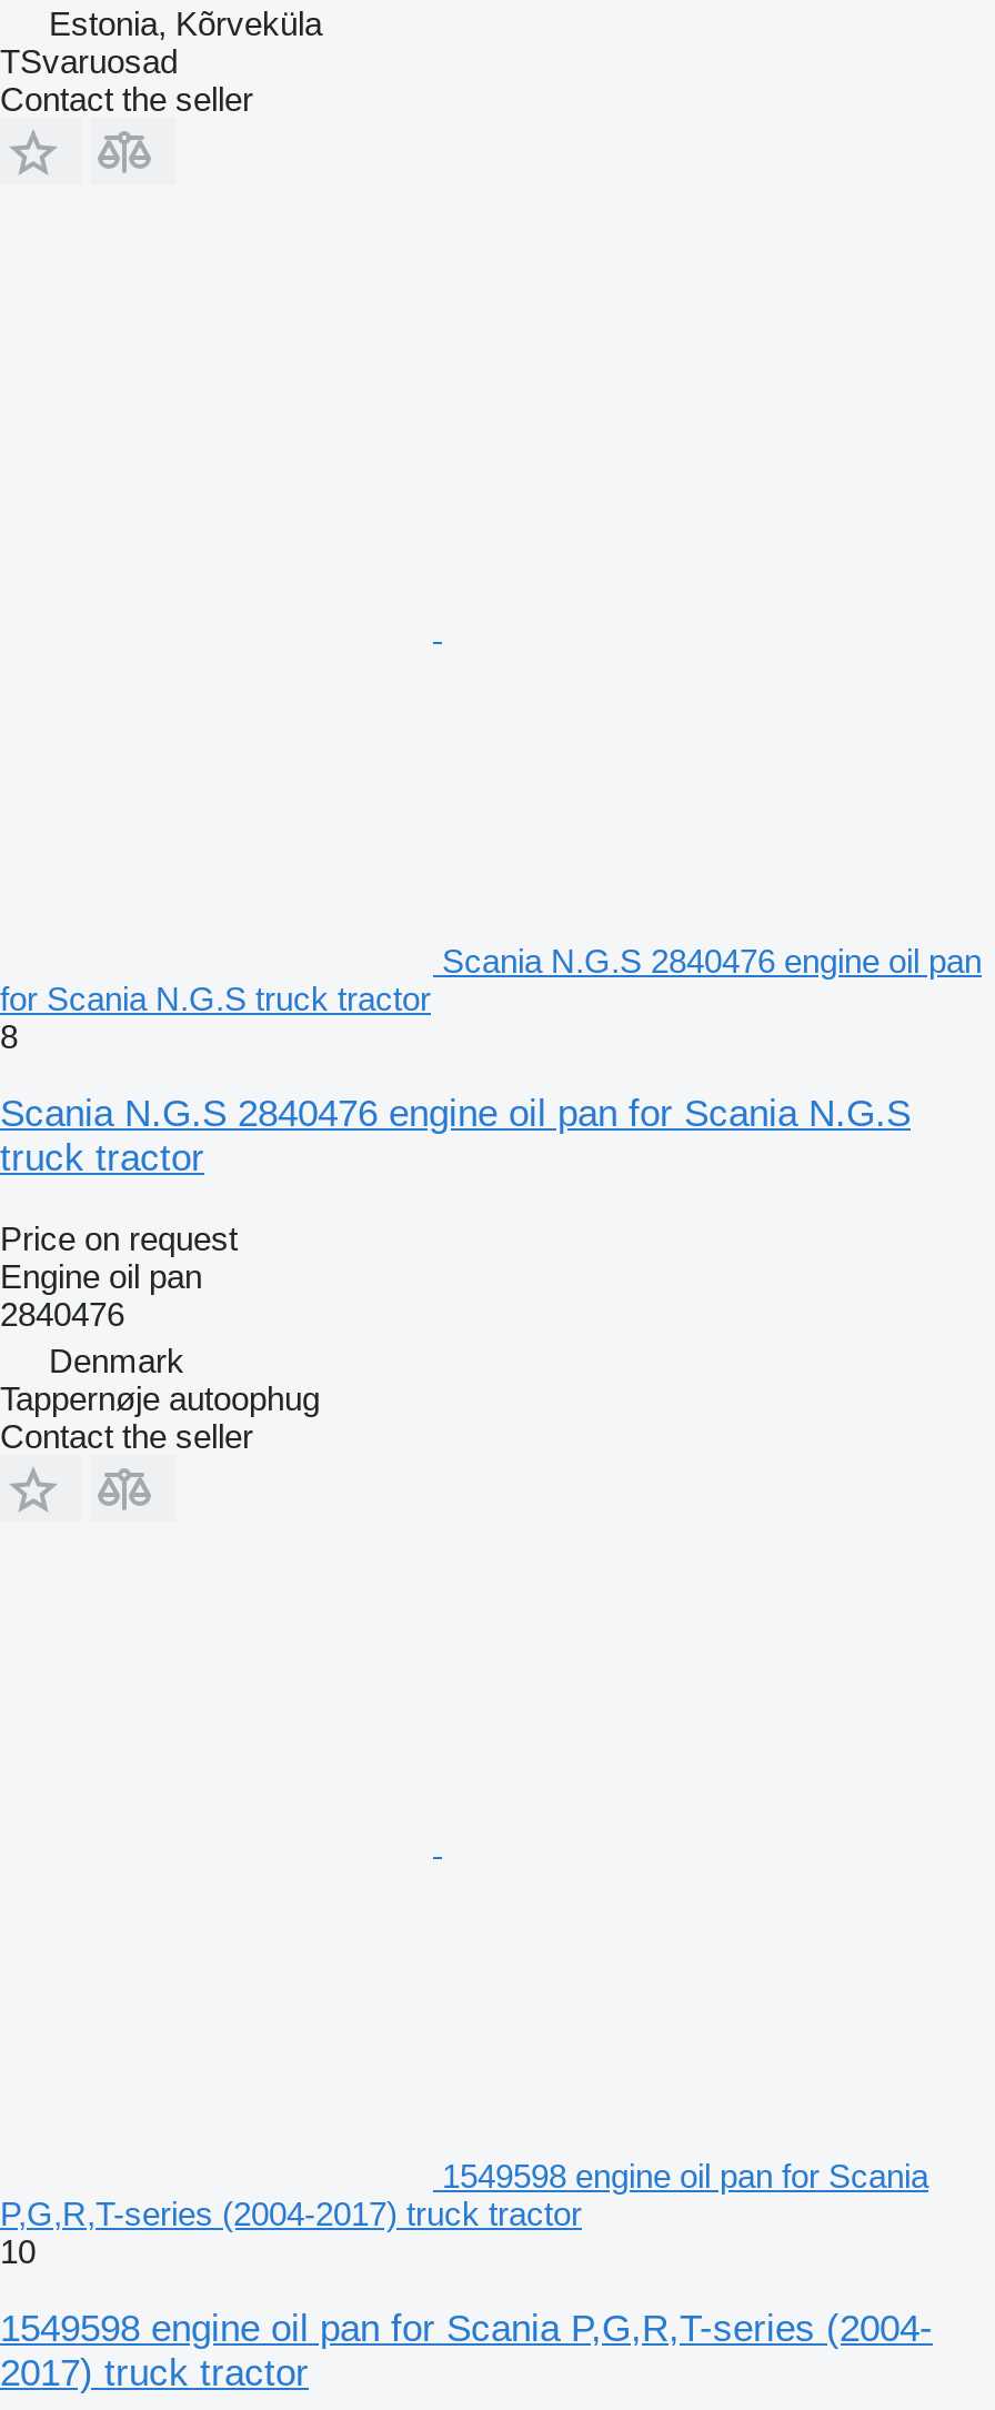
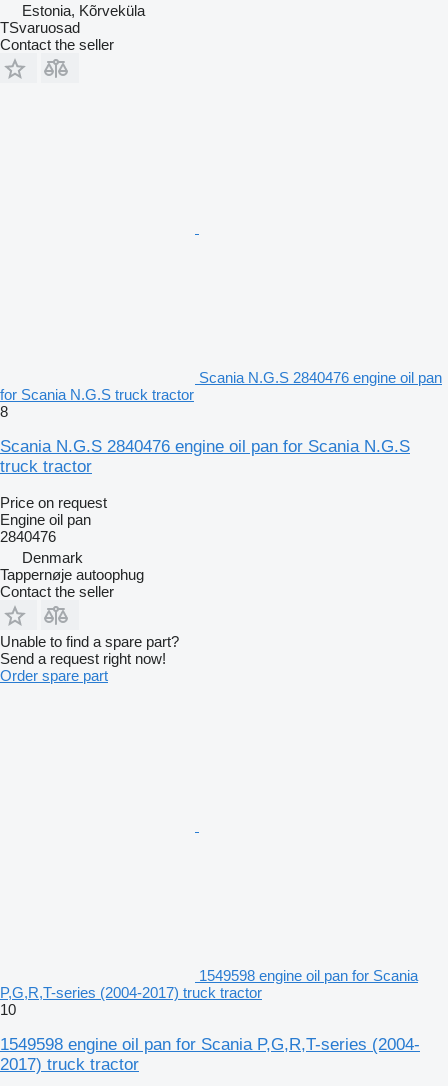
moved up: Scania N.G.S 2840476 engine oil pan | for Scania N.G.S truck tractor | 8 | ... | Tappernøje autoophug | Contact the seller

+ Unable to find a spare part?
+ Send a request right now!
+ Order spare part
